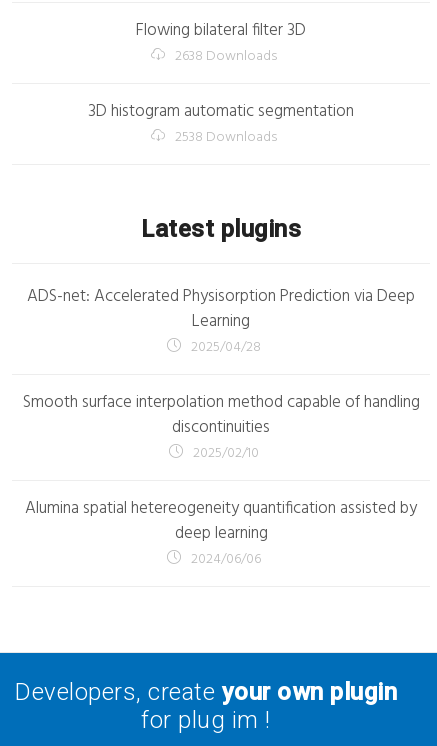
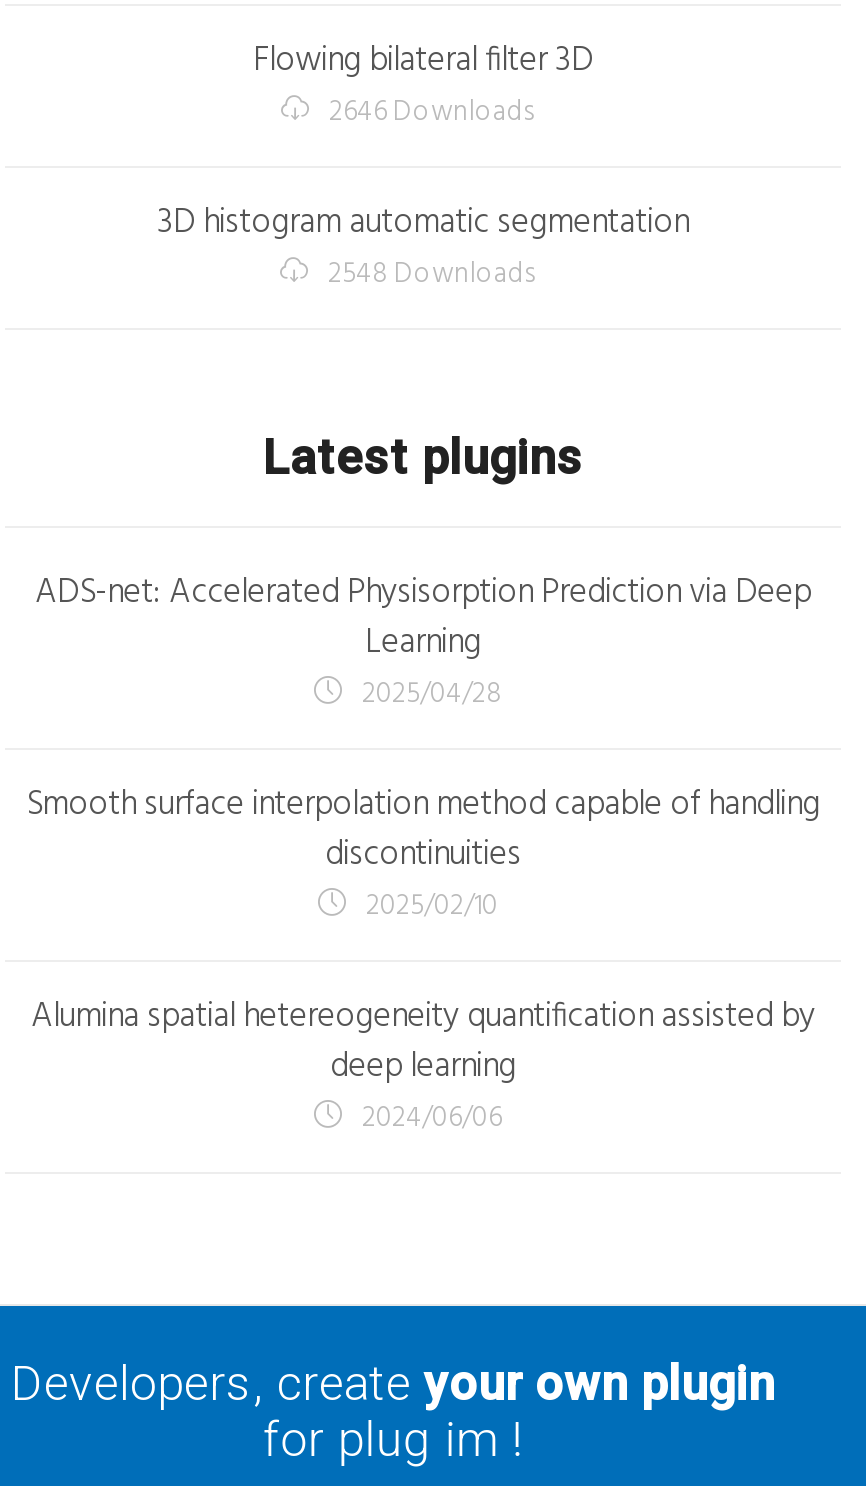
- 2638 Downloads
+ 2646 Downloads

- 2538 Downloads
+ 2548 Downloads
